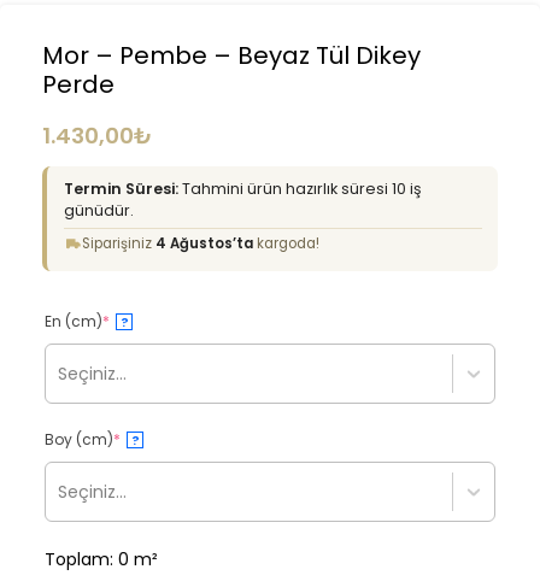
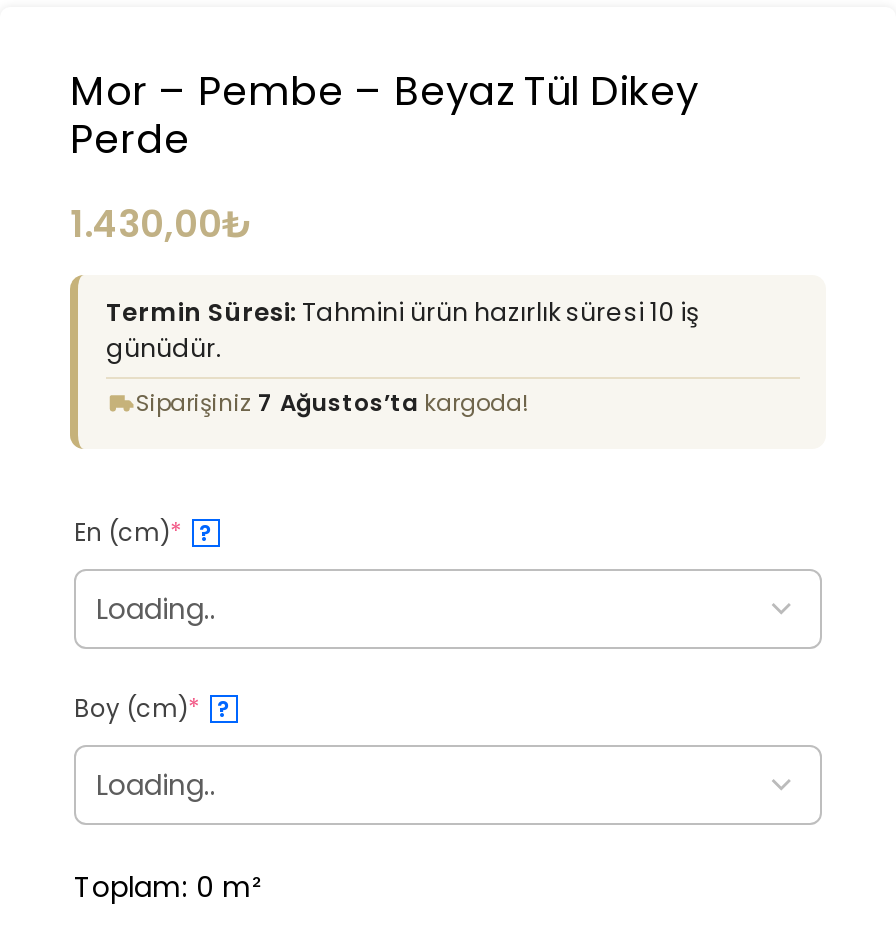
- Siparişiniz 4 Ağustos’ta kargoda!
+ Siparişiniz 7 Ağustos’ta kargoda!

- Seçiniz...

- Seçiniz...
